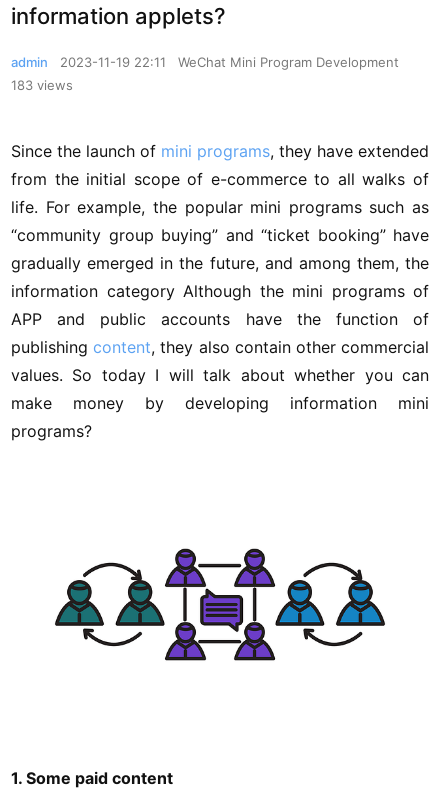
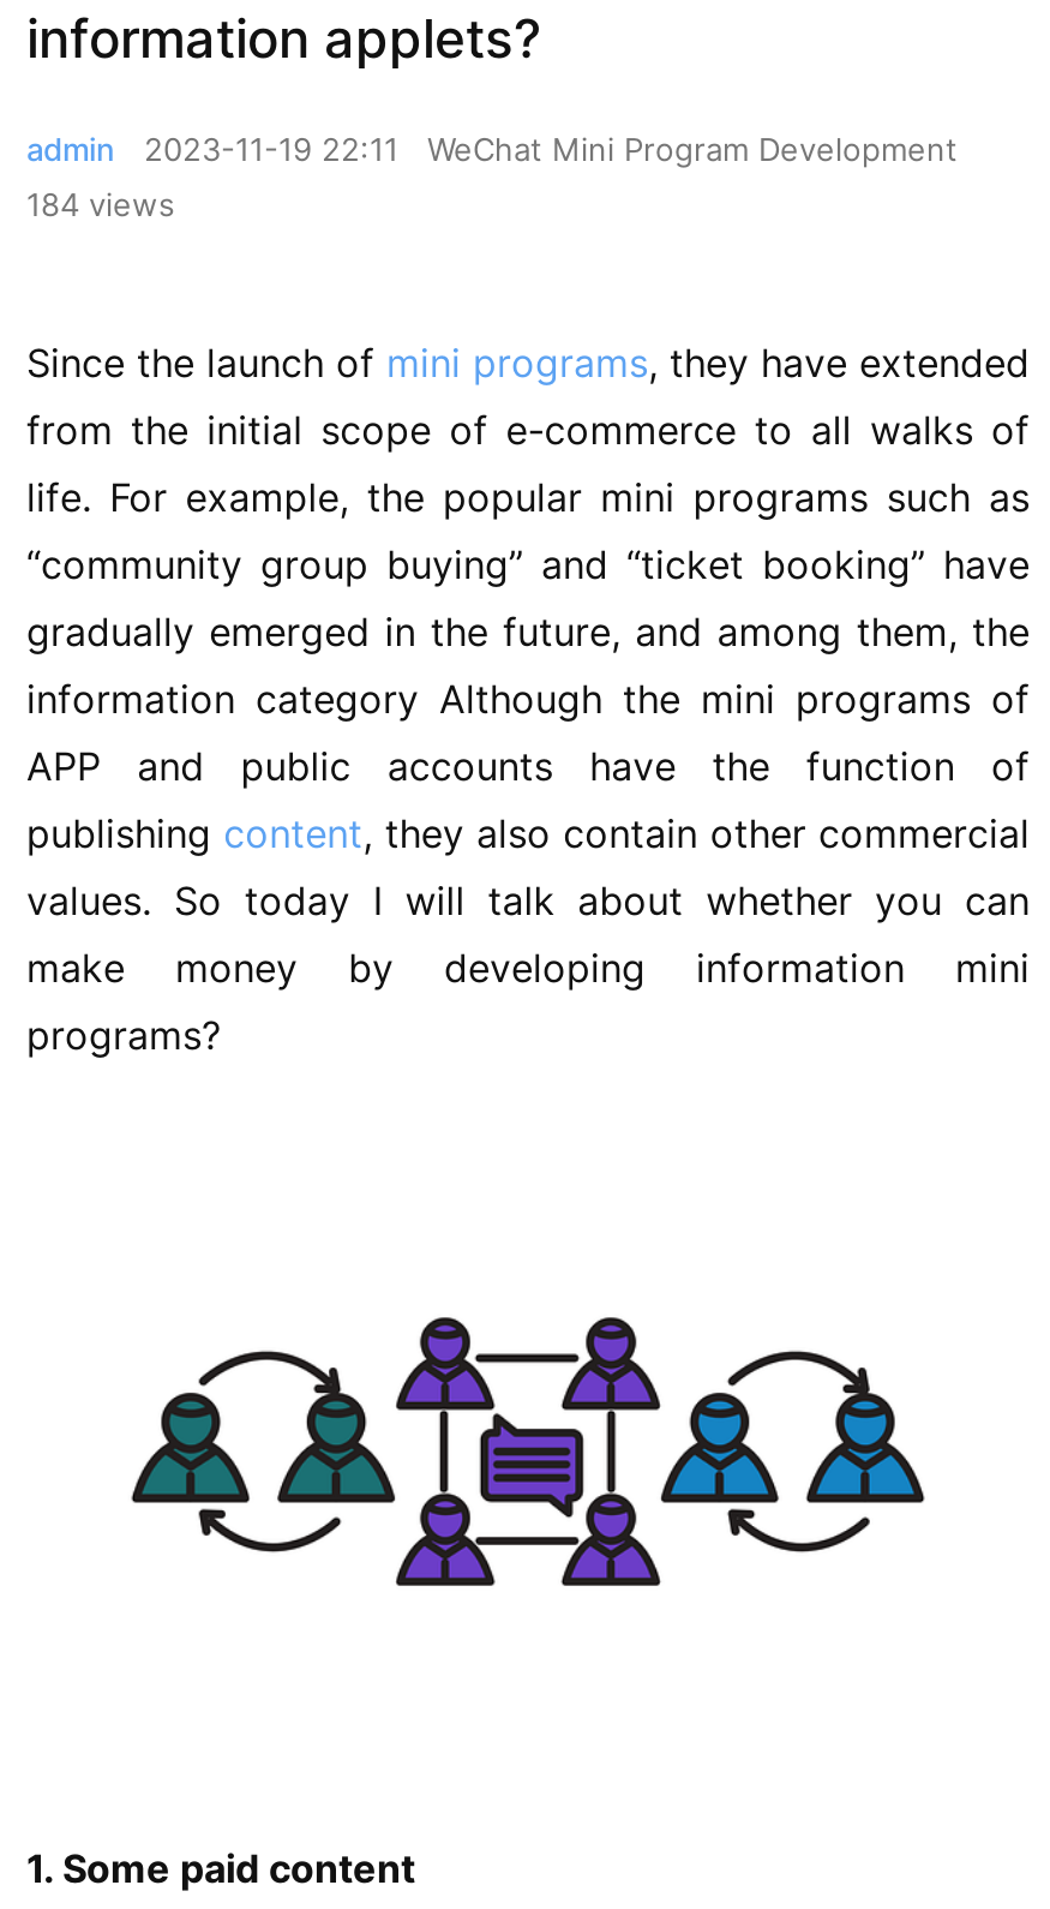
- 183 views
+ 184 views
